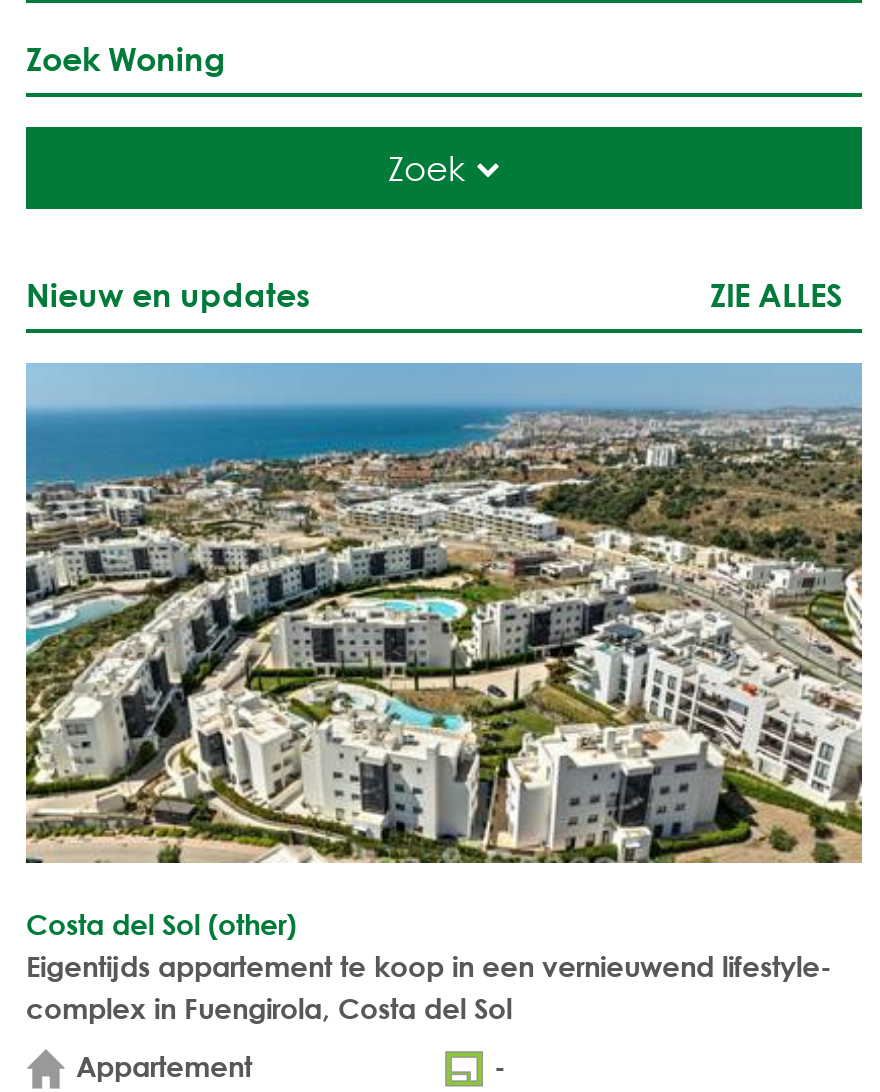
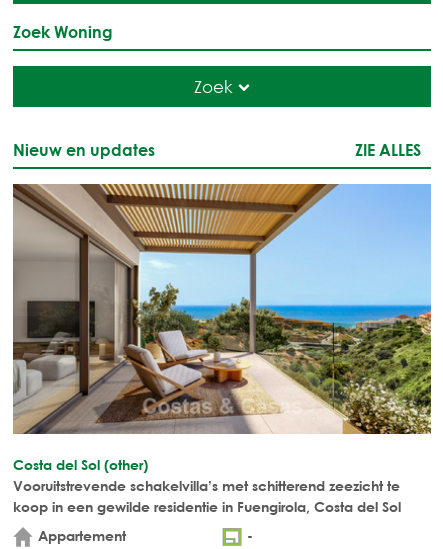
- [image]
+ [image]

- Eigentijds appartement te koop in een vernieuwend lifestyle-
- complex in Fuengirola, Costa del Sol
+ Vooruitstrevende schakelvilla’s met schitterend zeezicht te
+ koop in een gewilde residentie in Fuengirola, Costa del Sol
